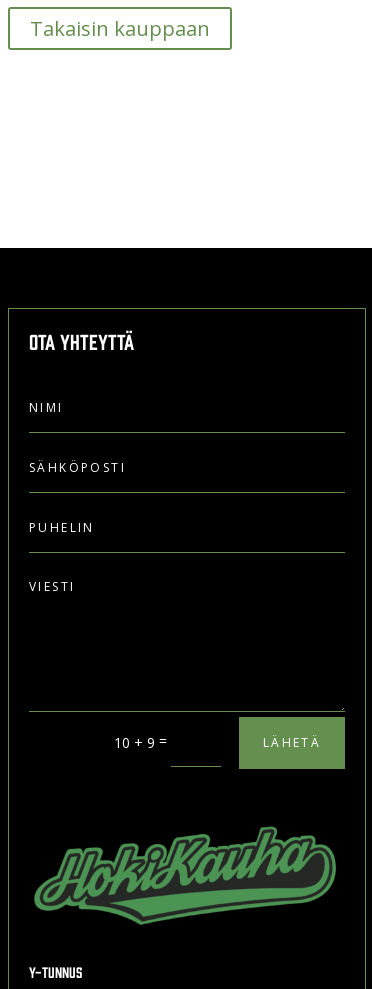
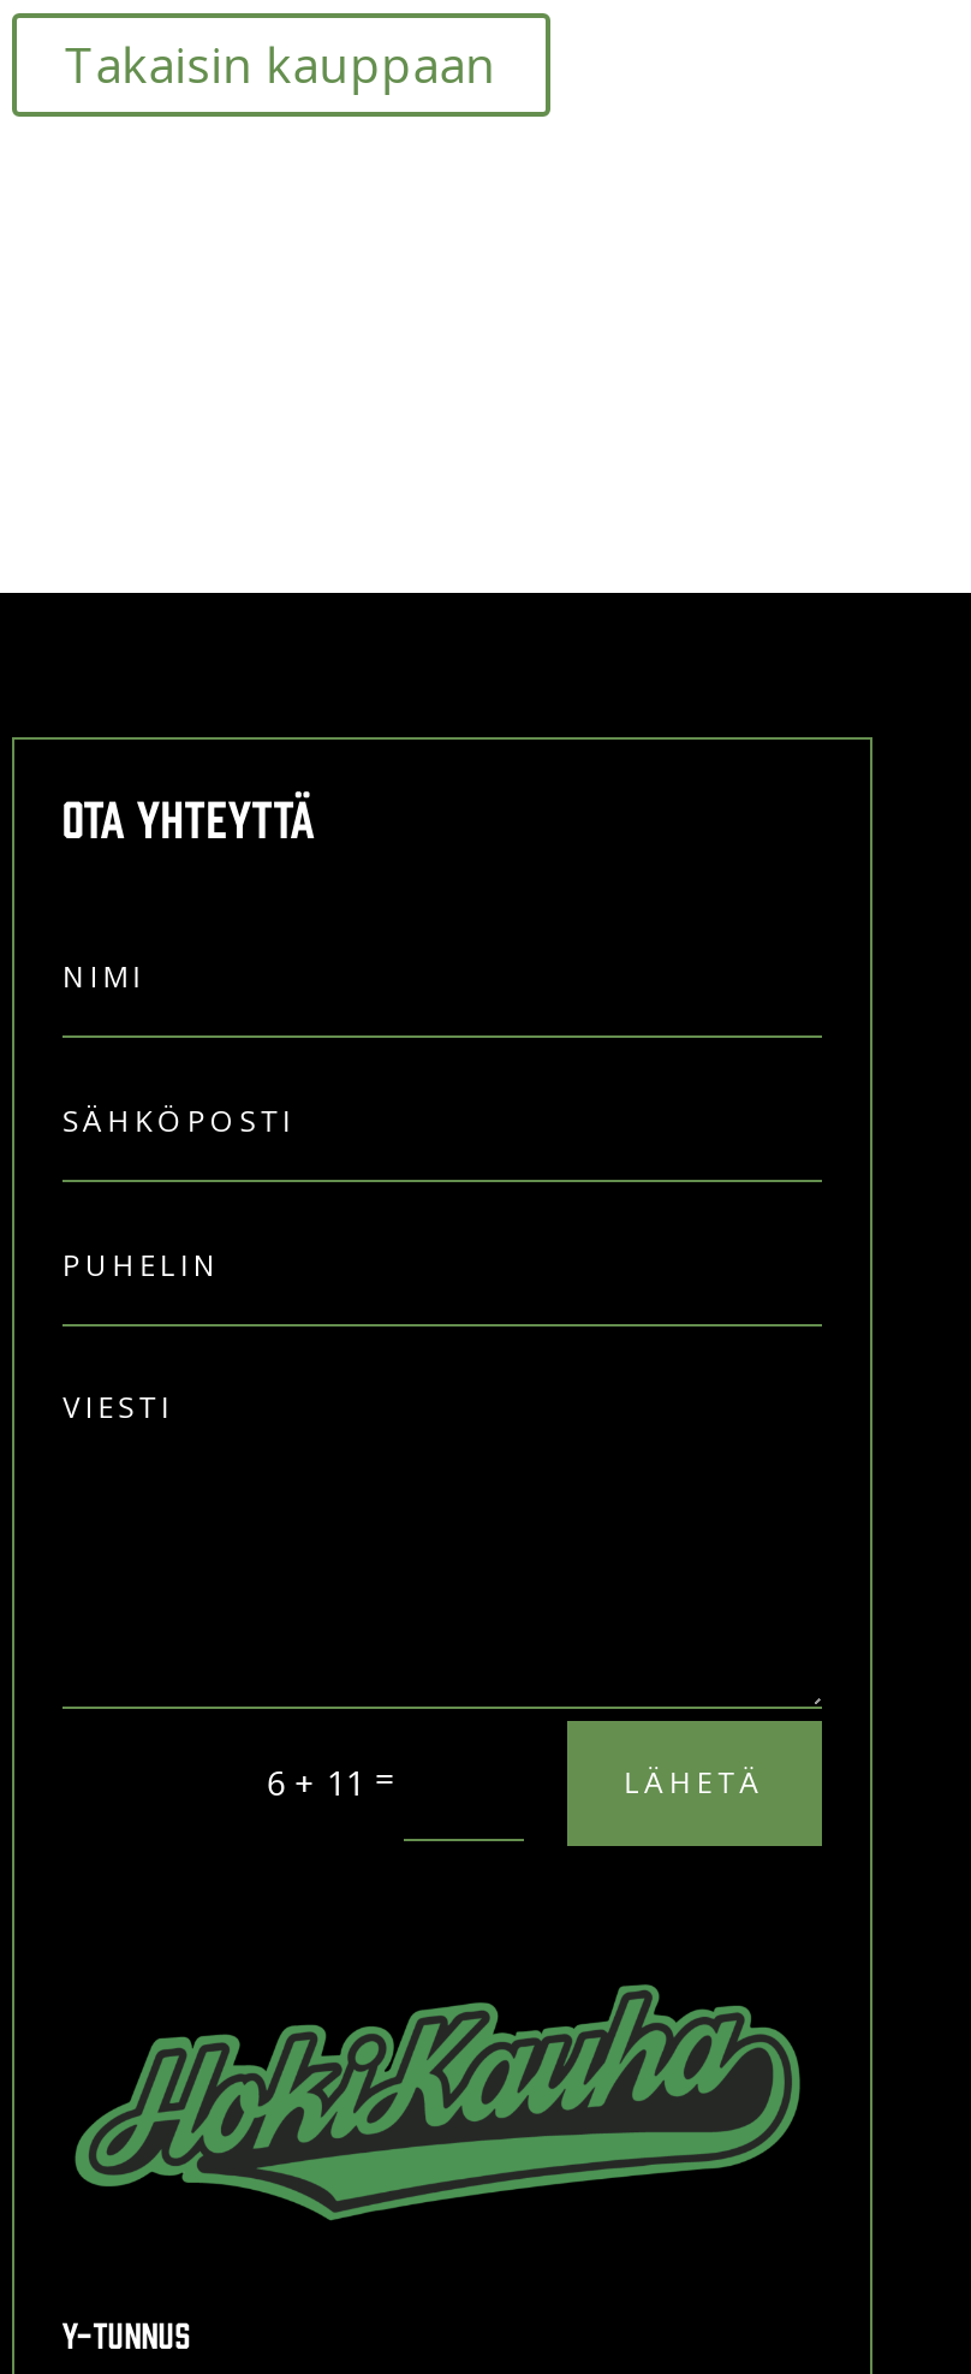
- 10 + 9 =
+ 6 + 11 =
